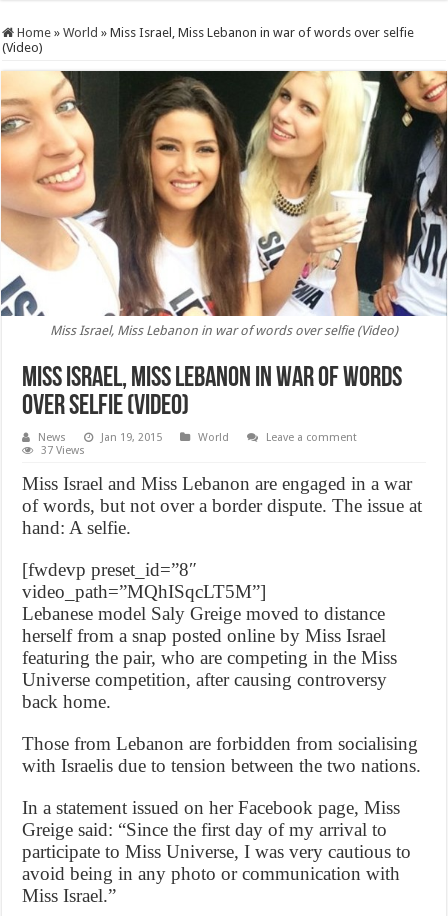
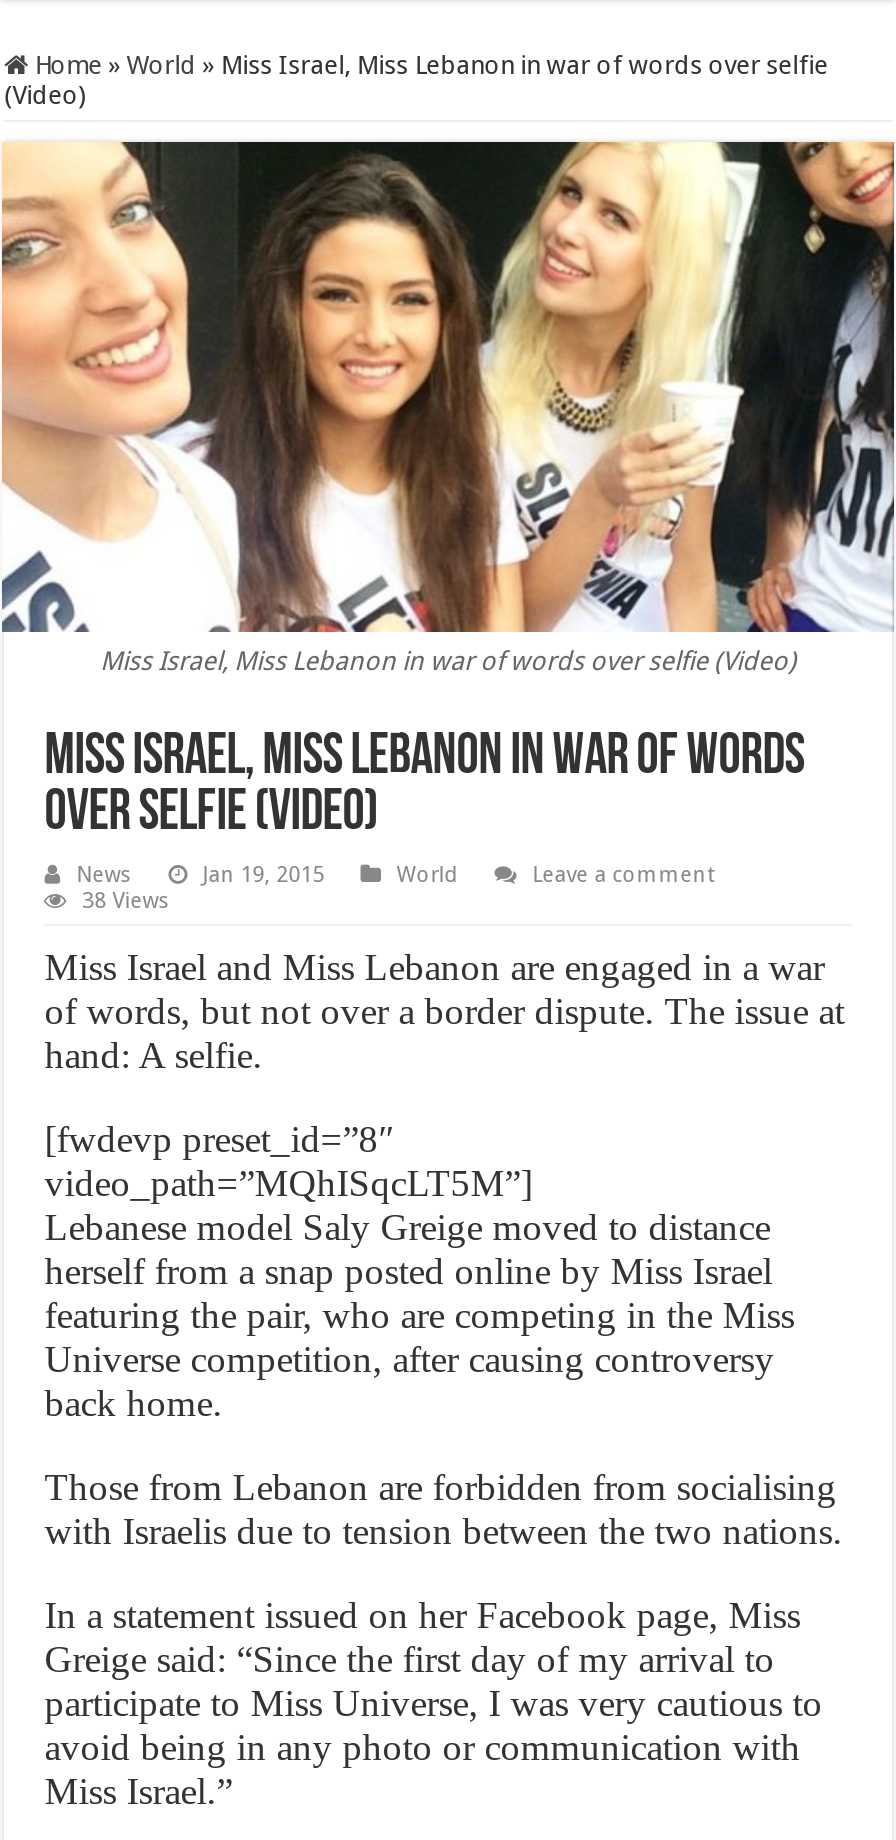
- 37 Views
+ 38 Views
